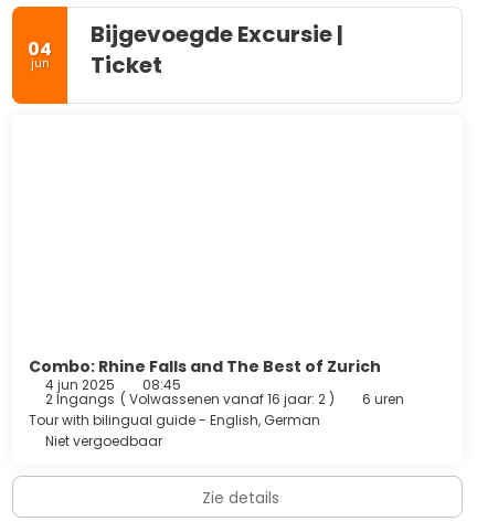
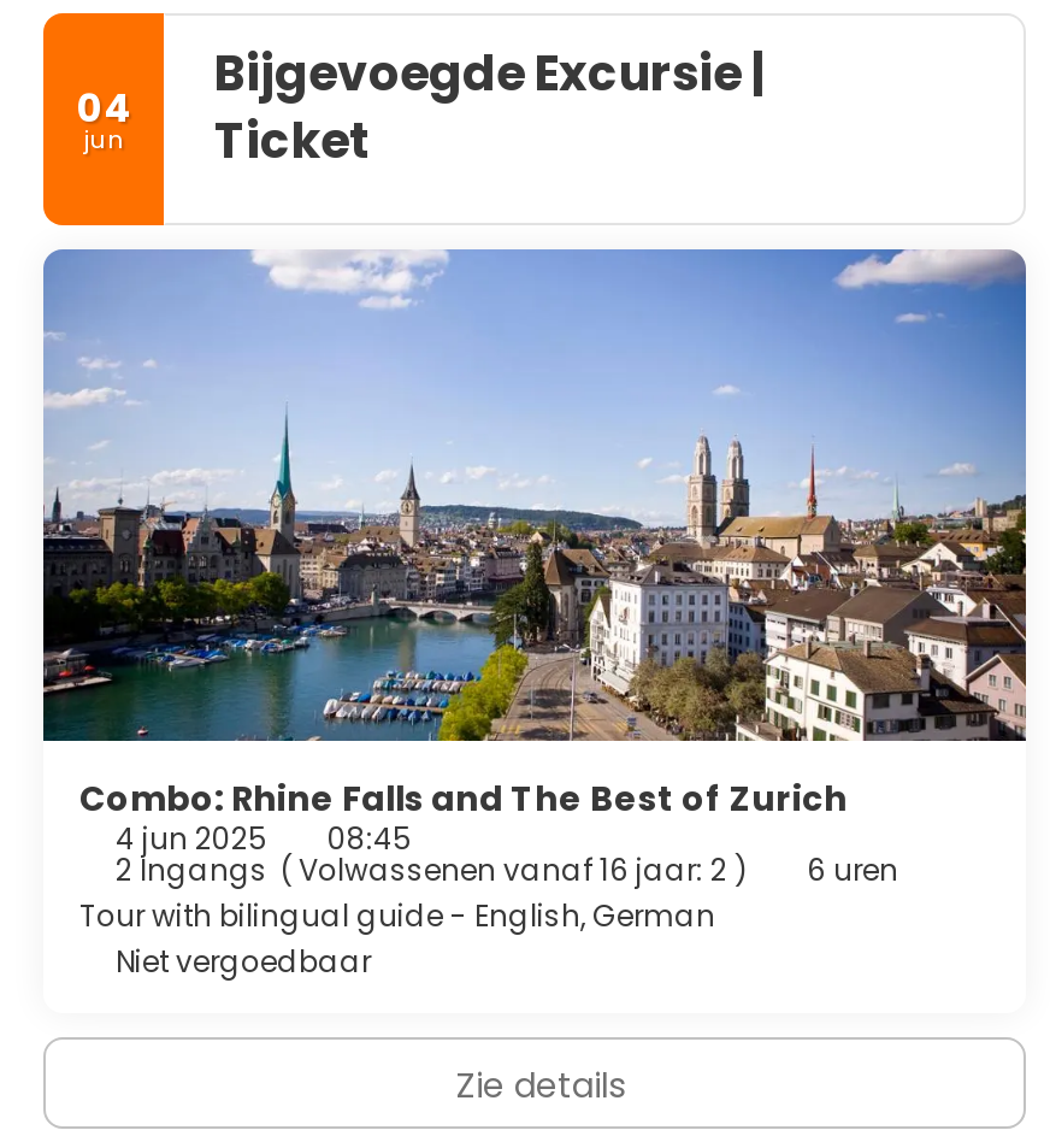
+ [image]
